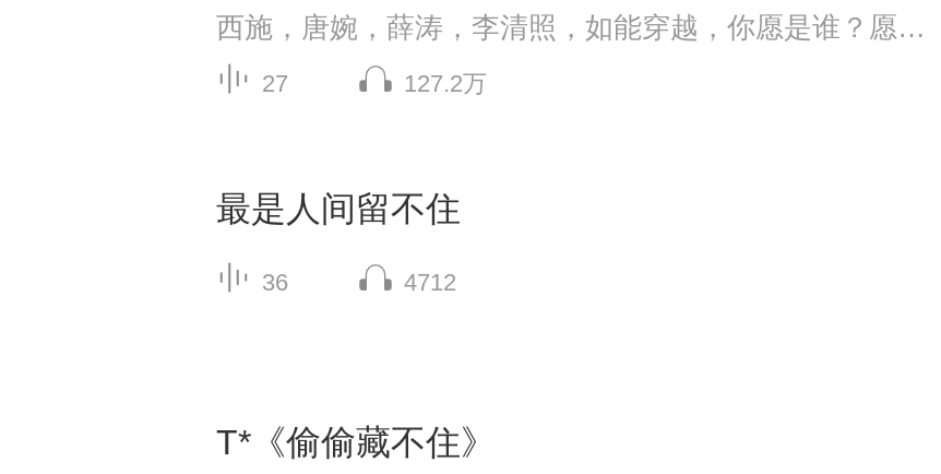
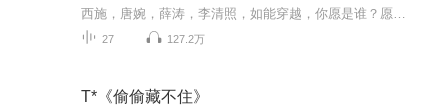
- 最是人间留不住
- 36
- 4712
